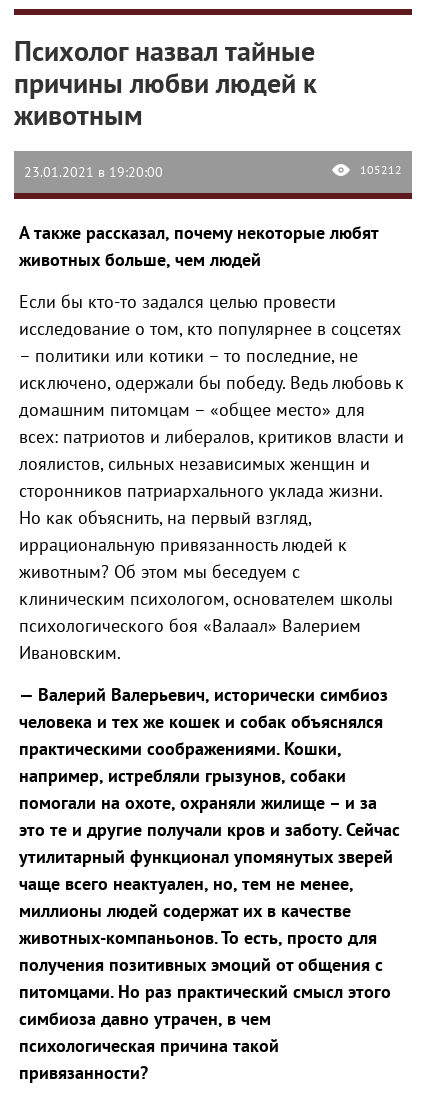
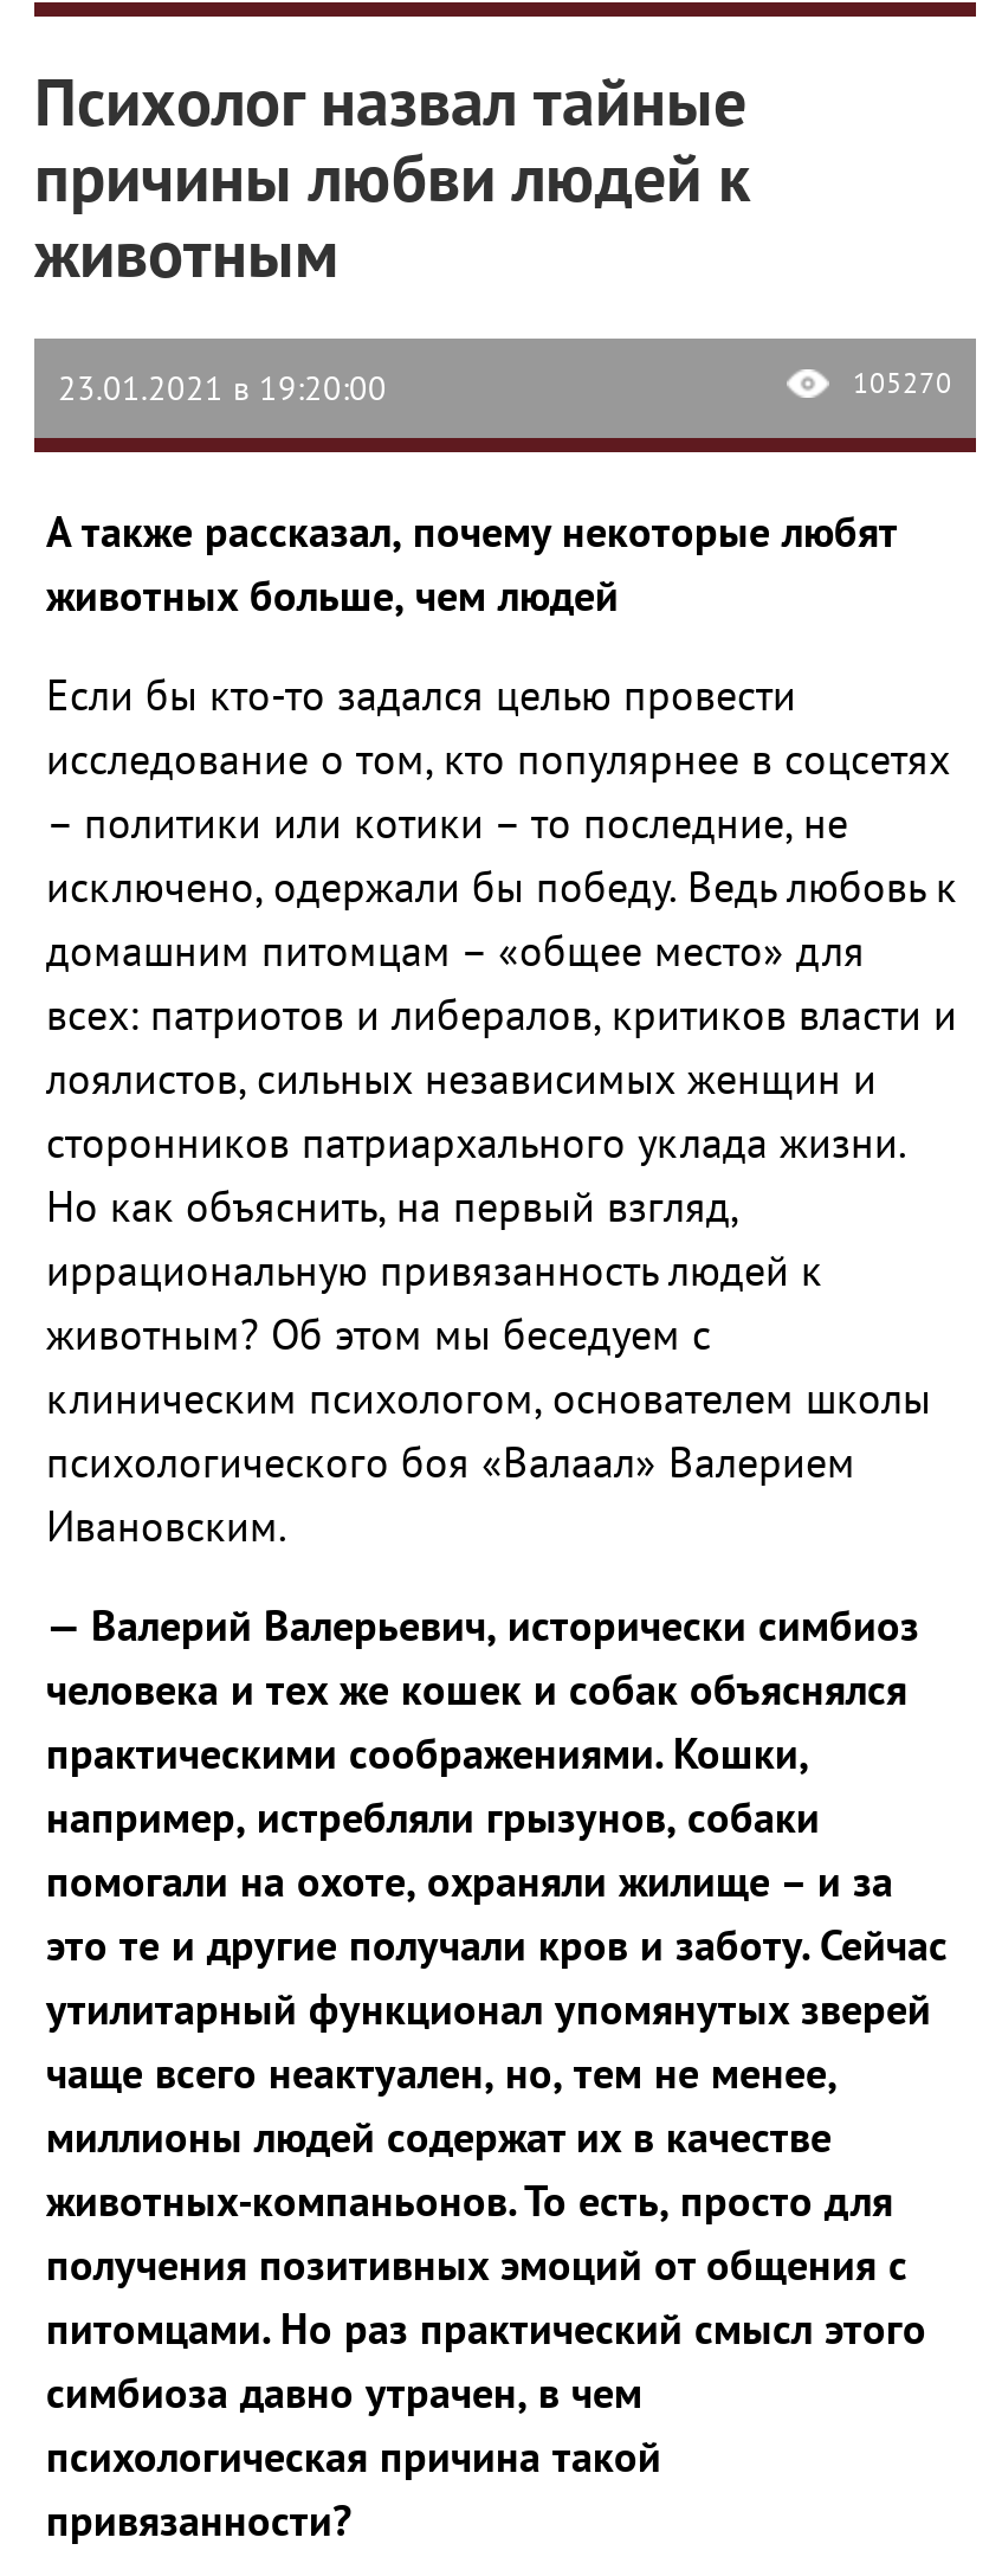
- 105212
+ 105270
